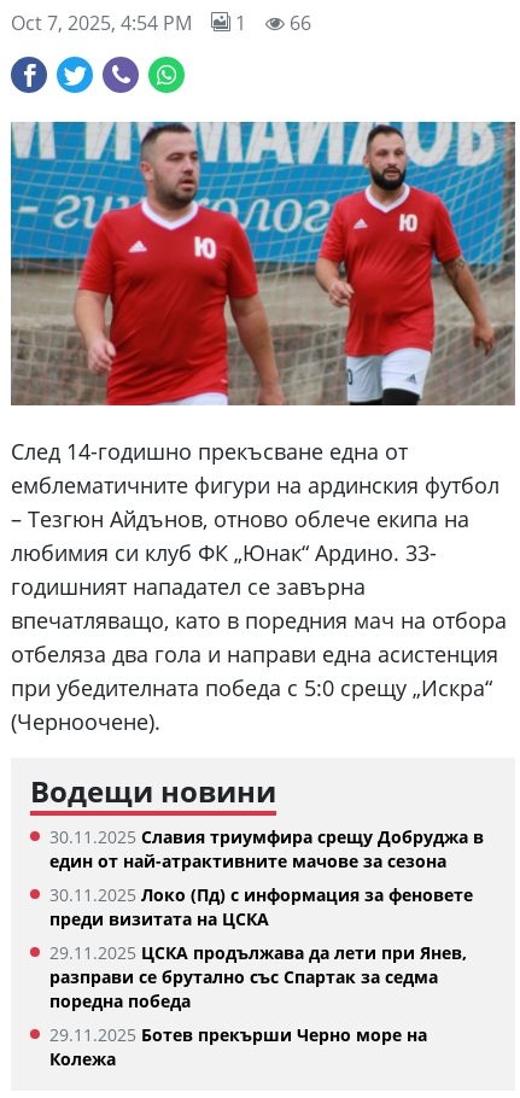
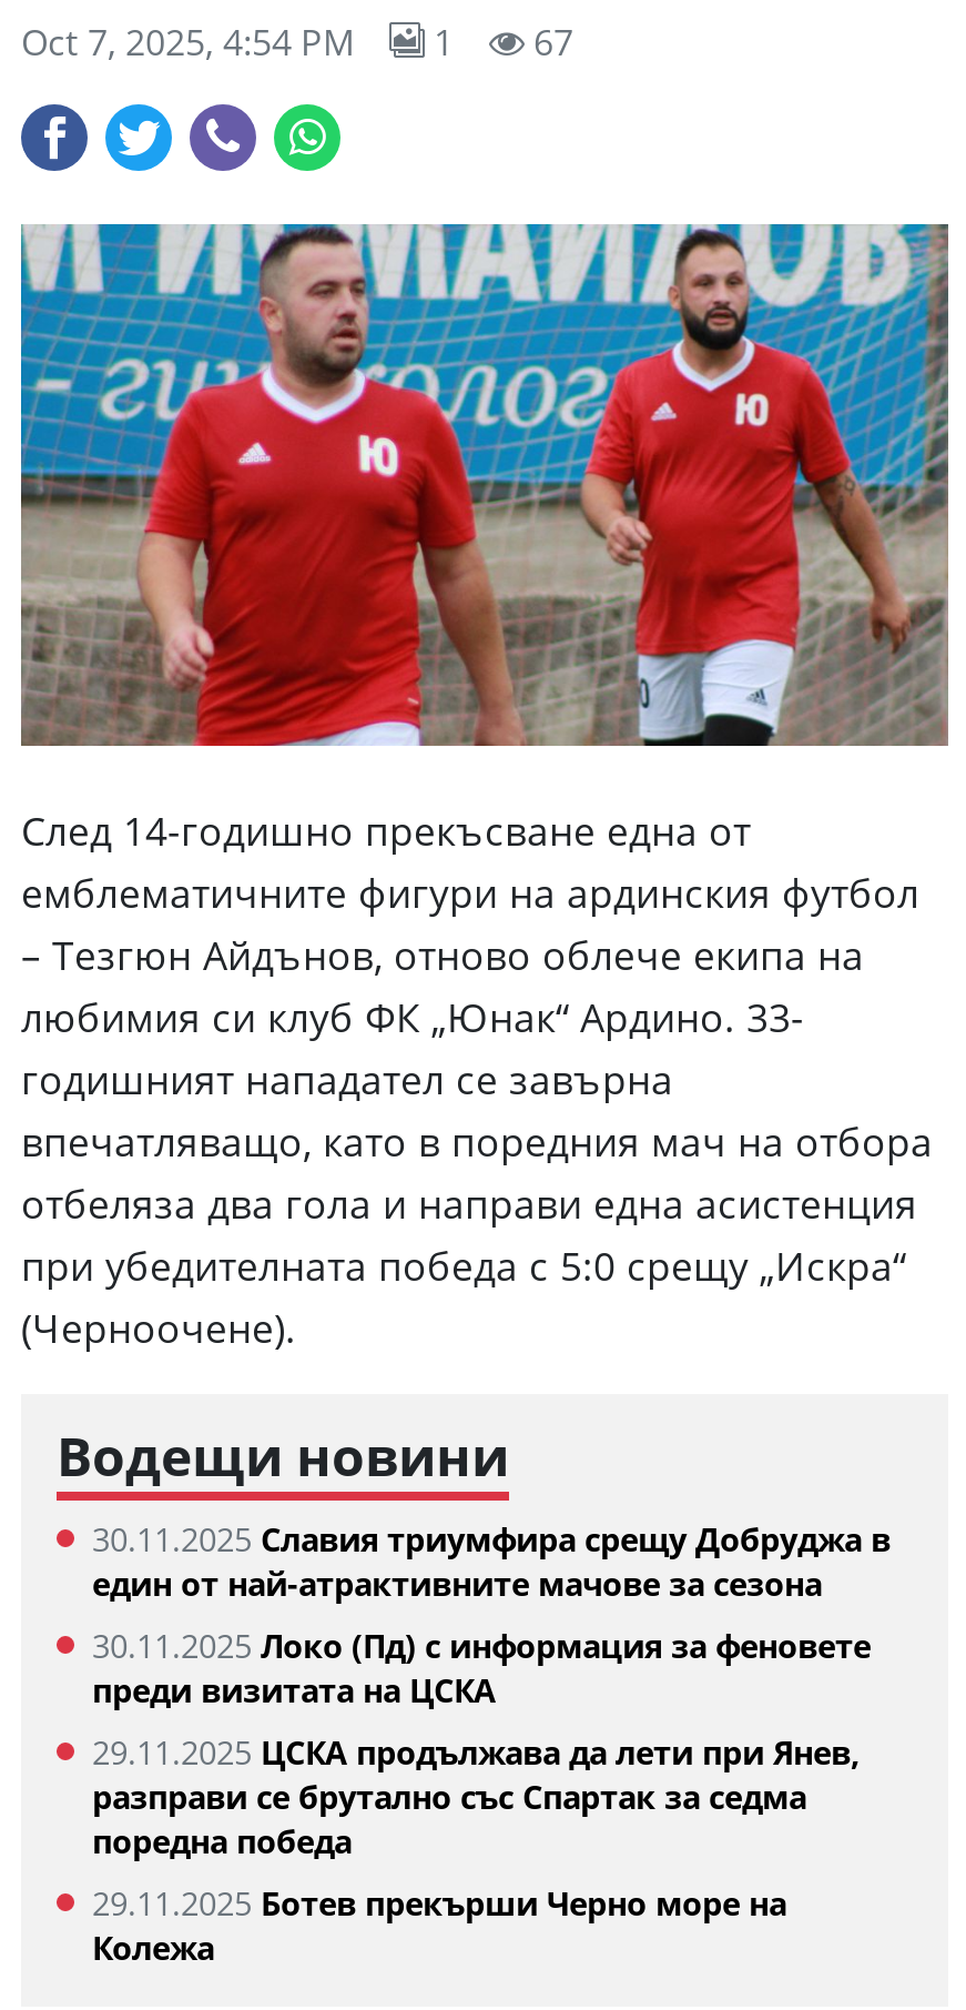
- Oct 7, 2025, 4:54 PM 1 66
+ Oct 7, 2025, 4:54 PM 1 67
